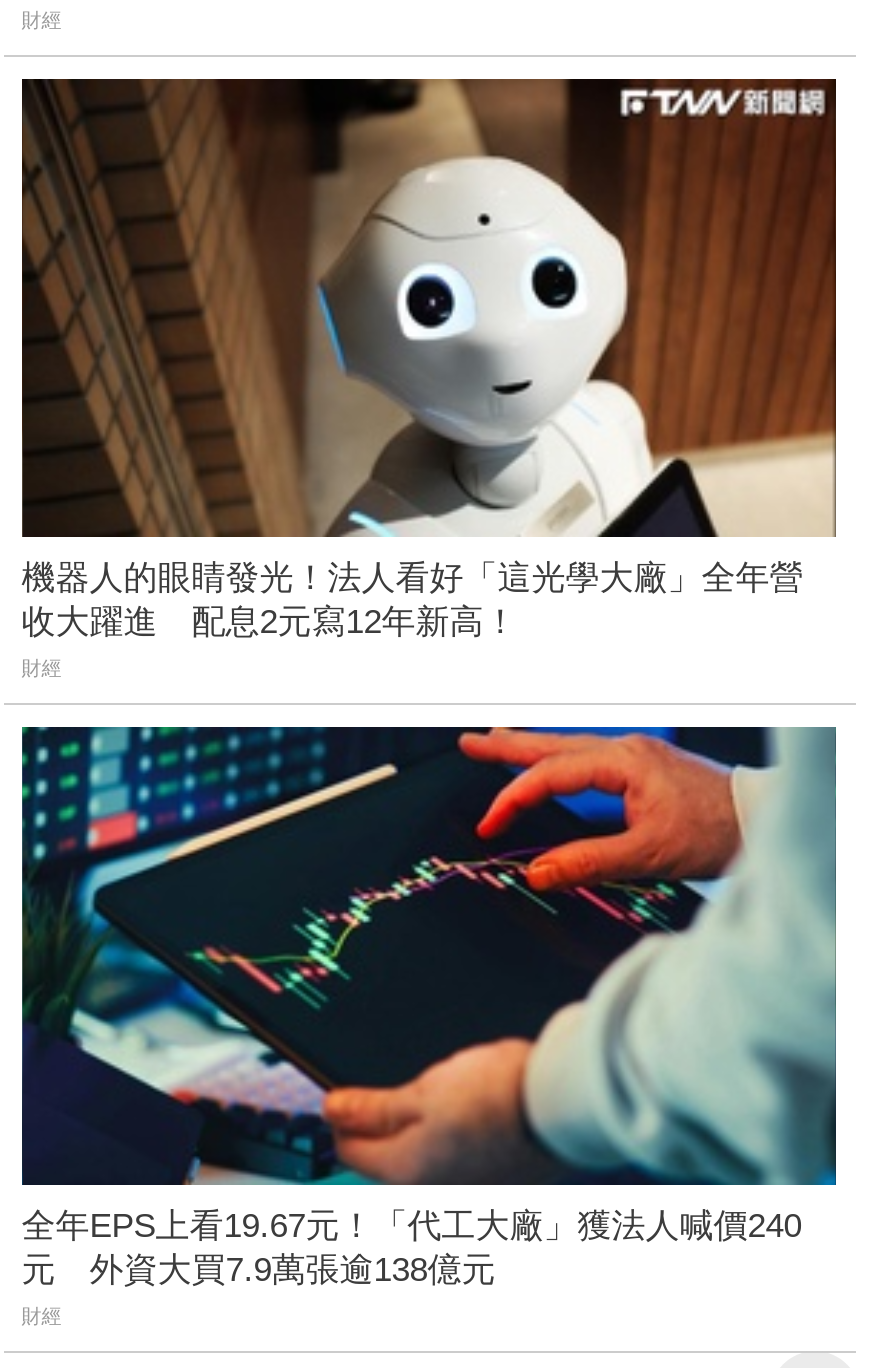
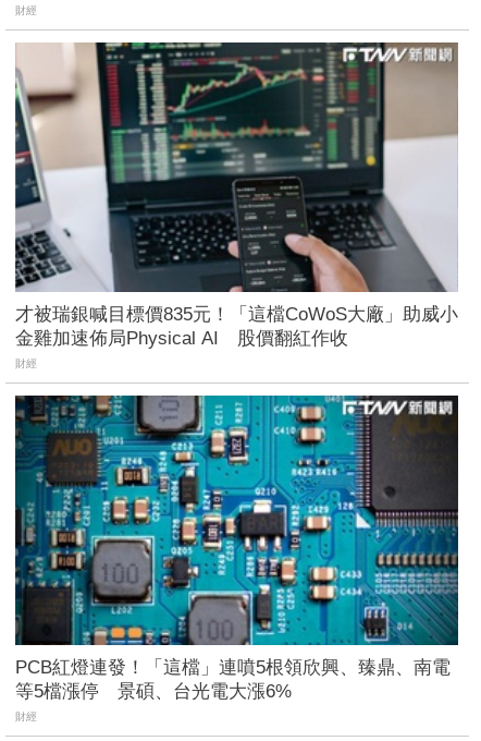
- [image]
- 機器人的眼睛發光！法人看好「這光學大廠」全年營
- 收大躍進 配息2元寫12年新高！
+ [image]
+ 才被瑞銀喊目標價835元！「這檔CoWoS大廠」助威小
+ 金雞加速佈局Physical AI 股價翻紅作收

- [image]
- 全年EPS上看19.67元！「代工大廠」獲法人喊價240
- 元 外資大買7.9萬張逾138億元
+ [image]
+ PCB紅燈連發！「這檔」連噴5根領欣興、臻鼎、南電
+ 等5檔漲停 景碩、台光電大漲6%
